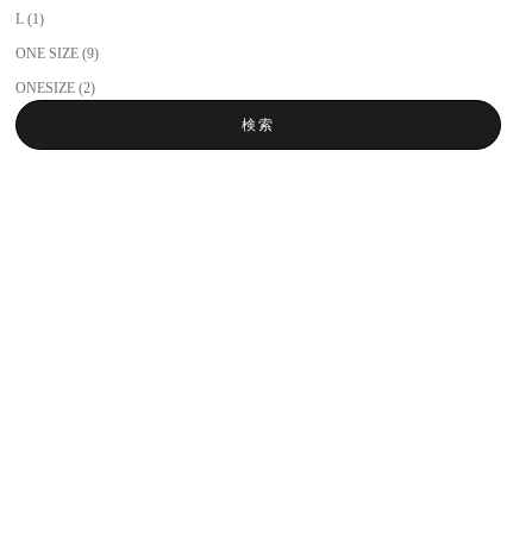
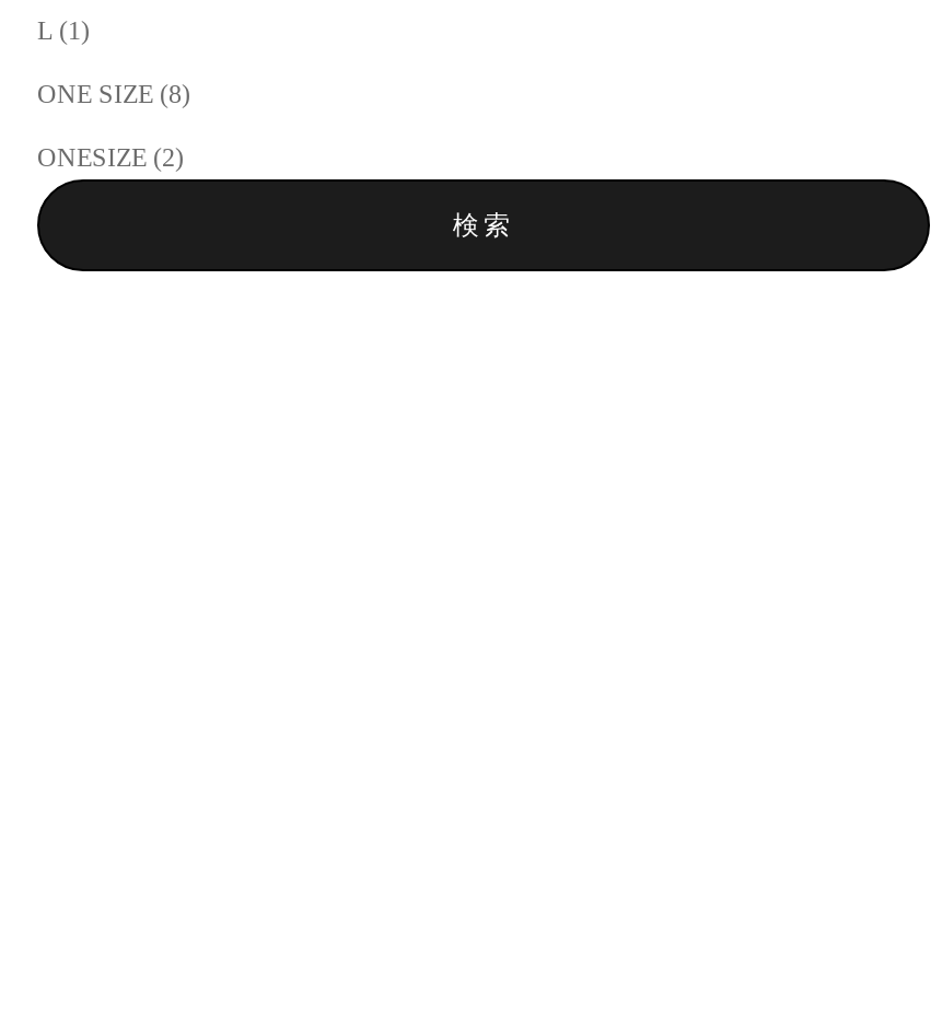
- ONE SIZE (9)
+ ONE SIZE (8)
